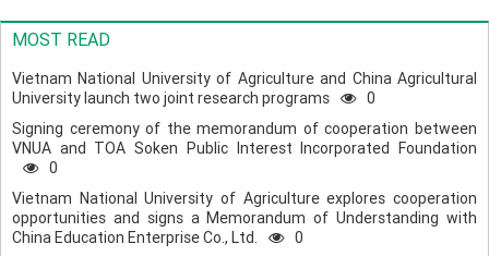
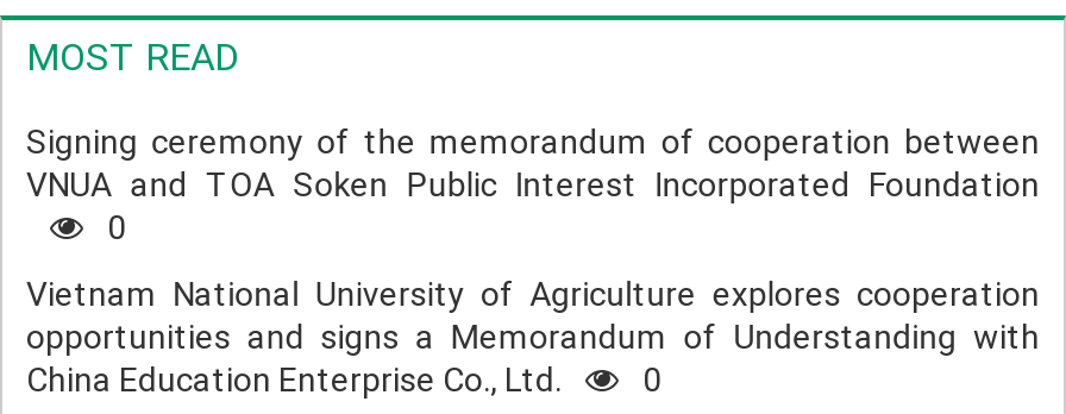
- Vietnam National University of Agriculture and China Agricultural
- University launch two joint research programs
- 0
